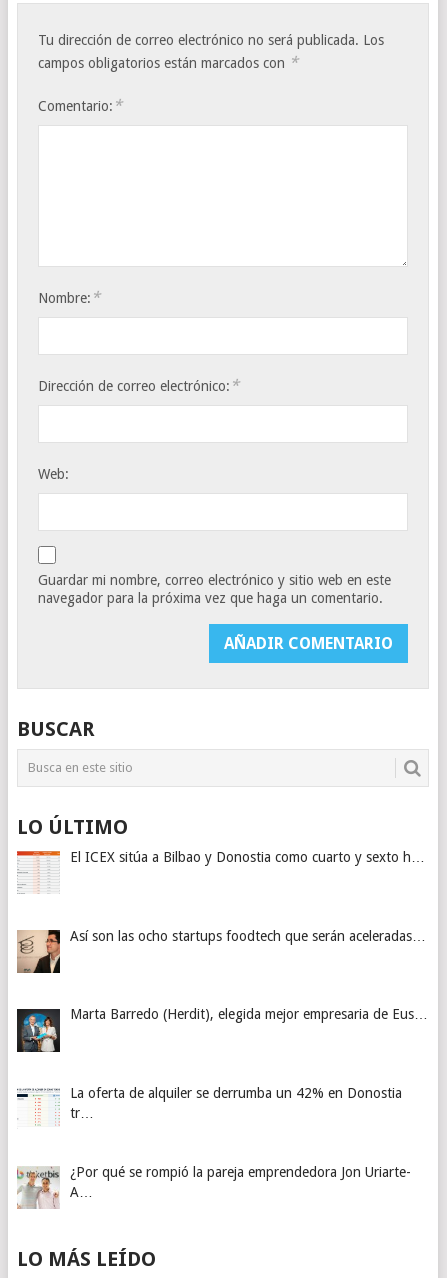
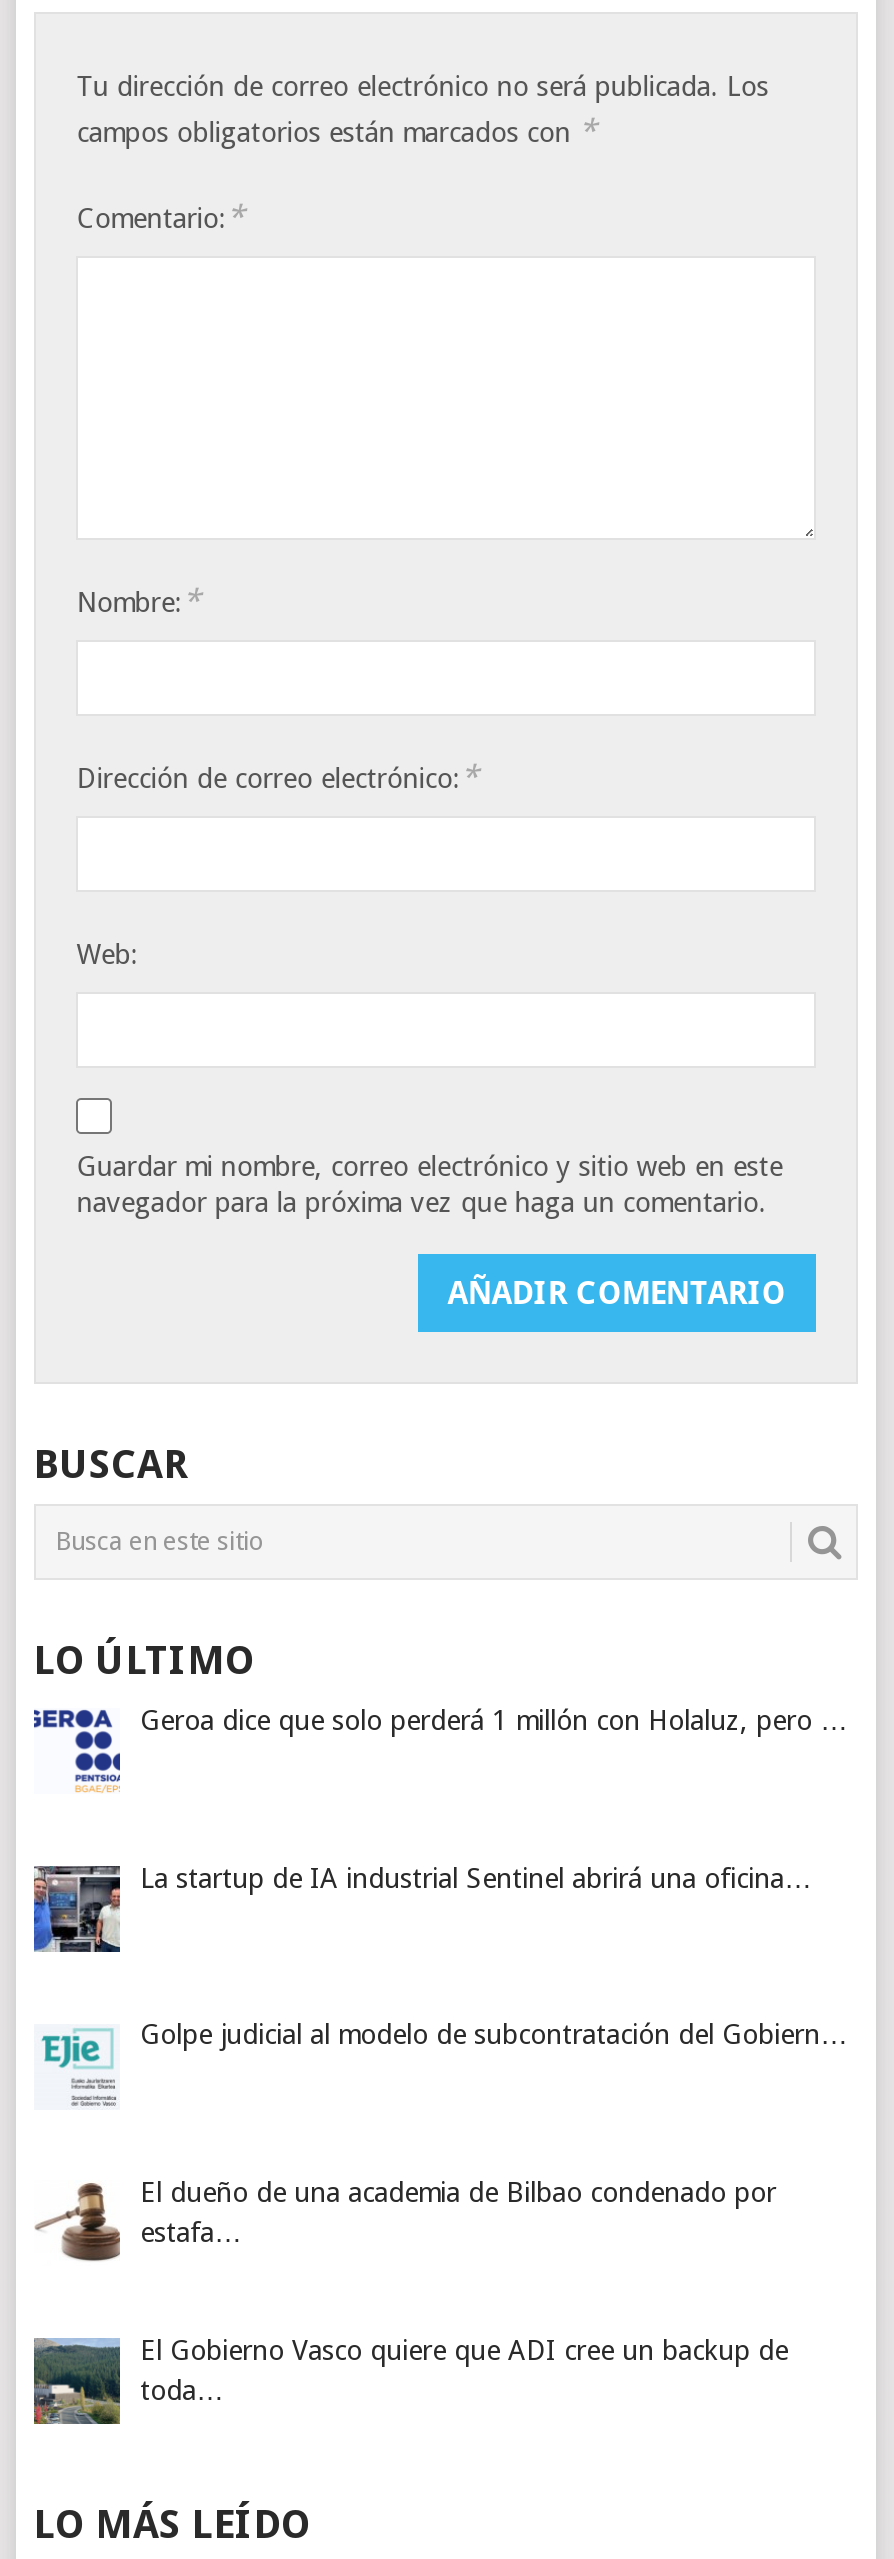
- [image]
- El ICEX sitúa a Bilbao y Donostia como cuarto y sexto h…
+ [image]
+ Geroa dice que solo perderá 1 millón con Holaluz, pero …

- [image]
- Así son las ocho startups foodtech que serán aceleradas…
+ [image]
+ La startup de IA industrial Sentinel abrirá una oficina…

- [image]
- Marta Barredo (Herdit), elegida mejor empresaria de Eus…
+ [image]
+ Golpe judicial al modelo de subcontratación del Gobiern…

- [image]
- La oferta de alquiler se derrumba un 42% en Donostia
- tr…
+ [image]
+ El dueño de una academia de Bilbao condenado por
+ estafa…

- [image]
- ¿Por qué se rompió la pareja emprendedora Jon Uriarte-
- A…
+ [image]
+ El Gobierno Vasco quiere que ADI cree un backup de
+ toda…
